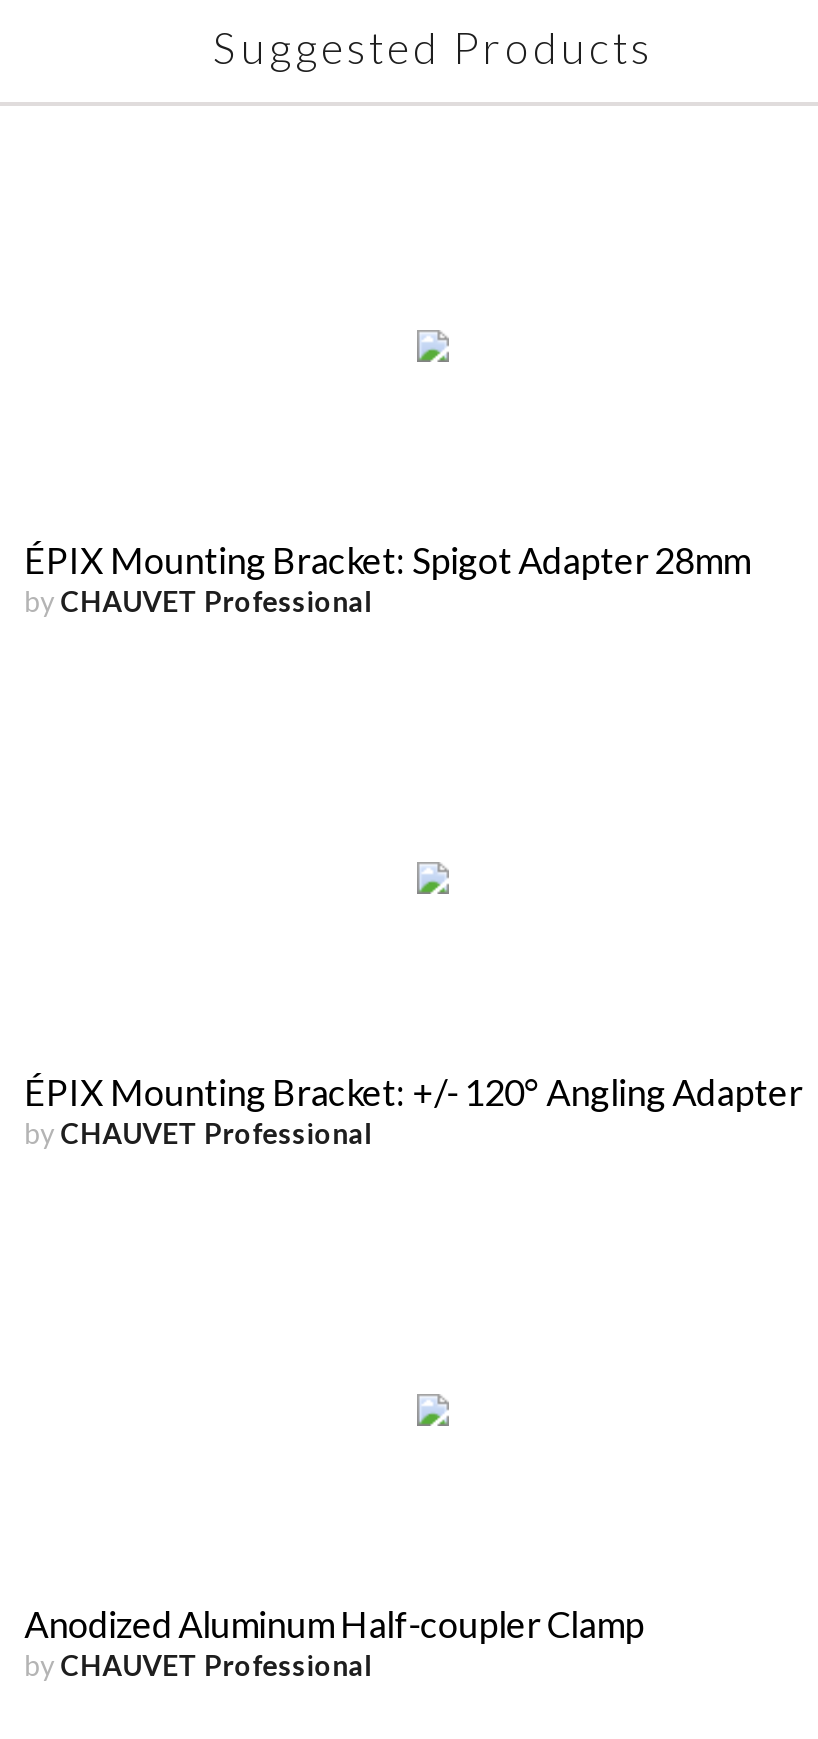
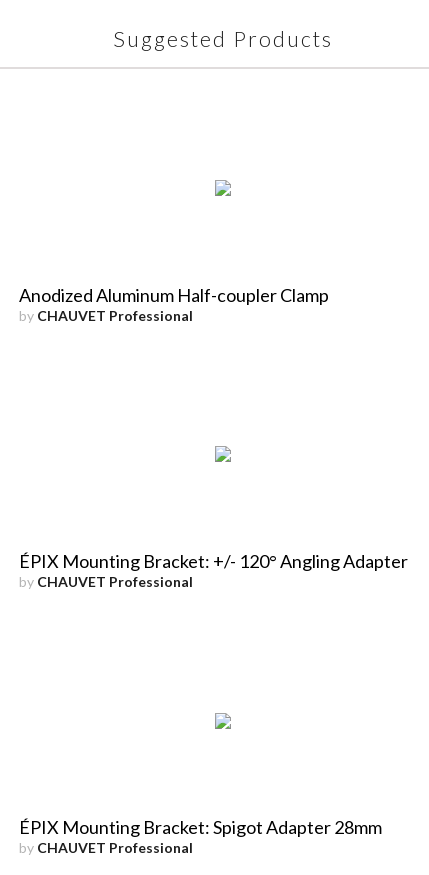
moved down: ÉPIX Mounting Bracket: Spigot Adapter 28mm

moved up: Anodized Aluminum Half-coupler Clamp
